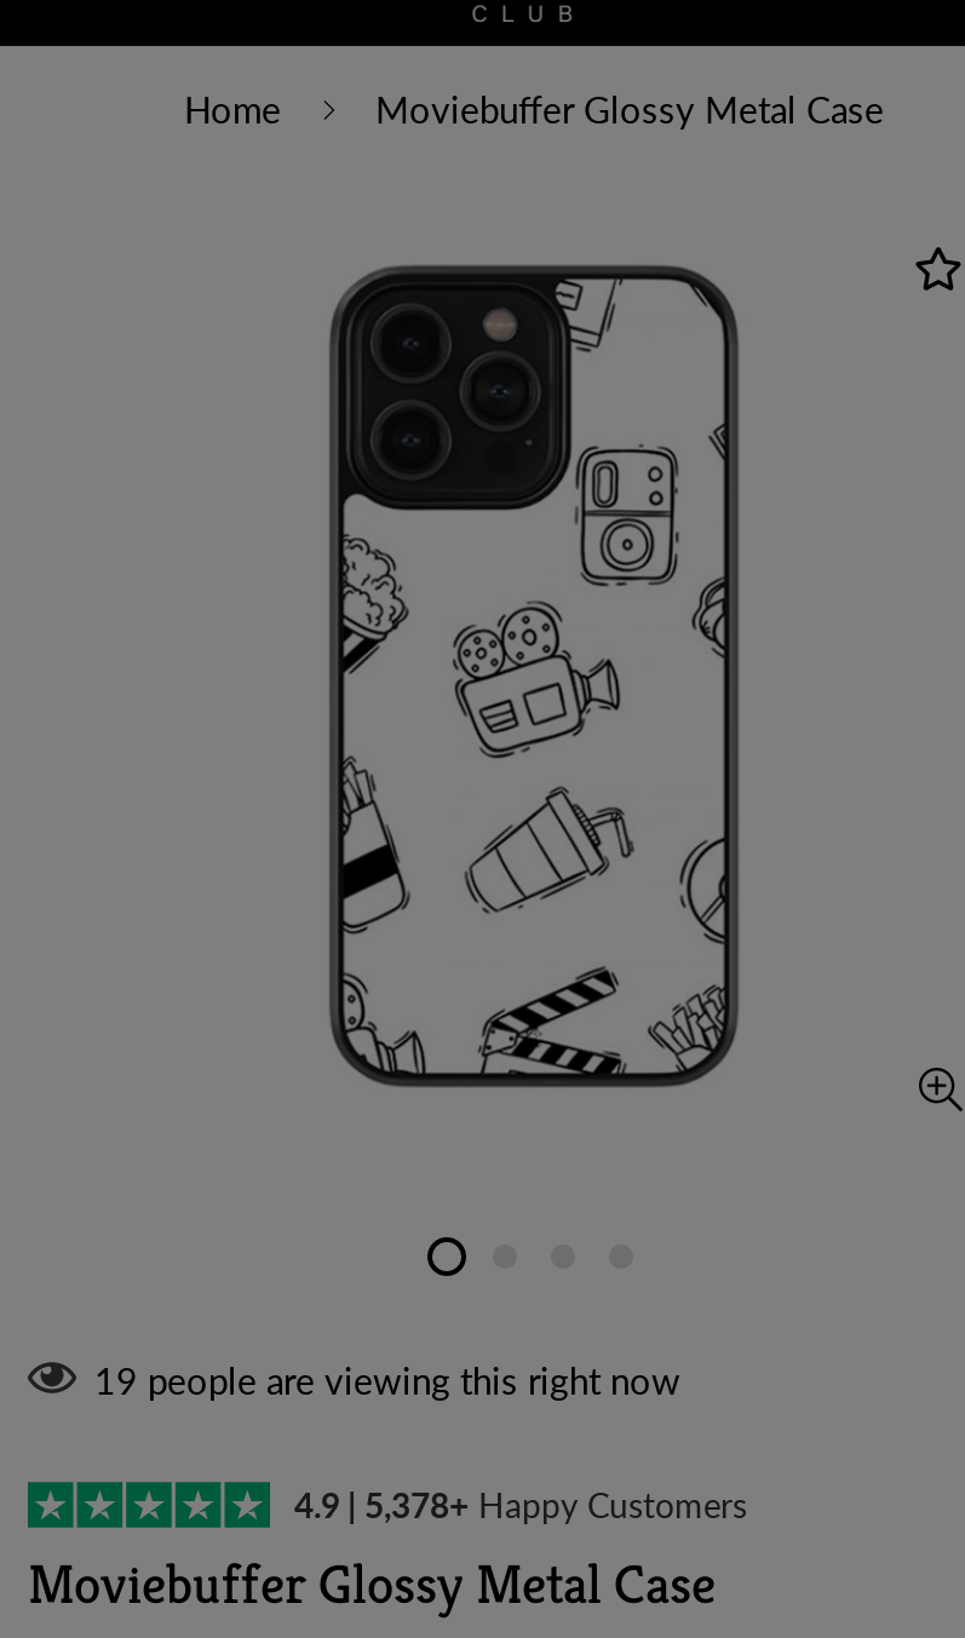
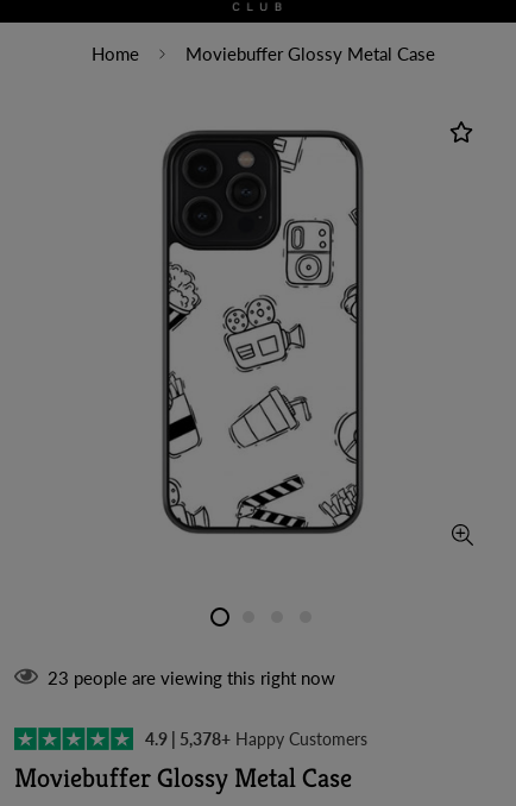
- 19 people are viewing this right now
+ 23 people are viewing this right now
